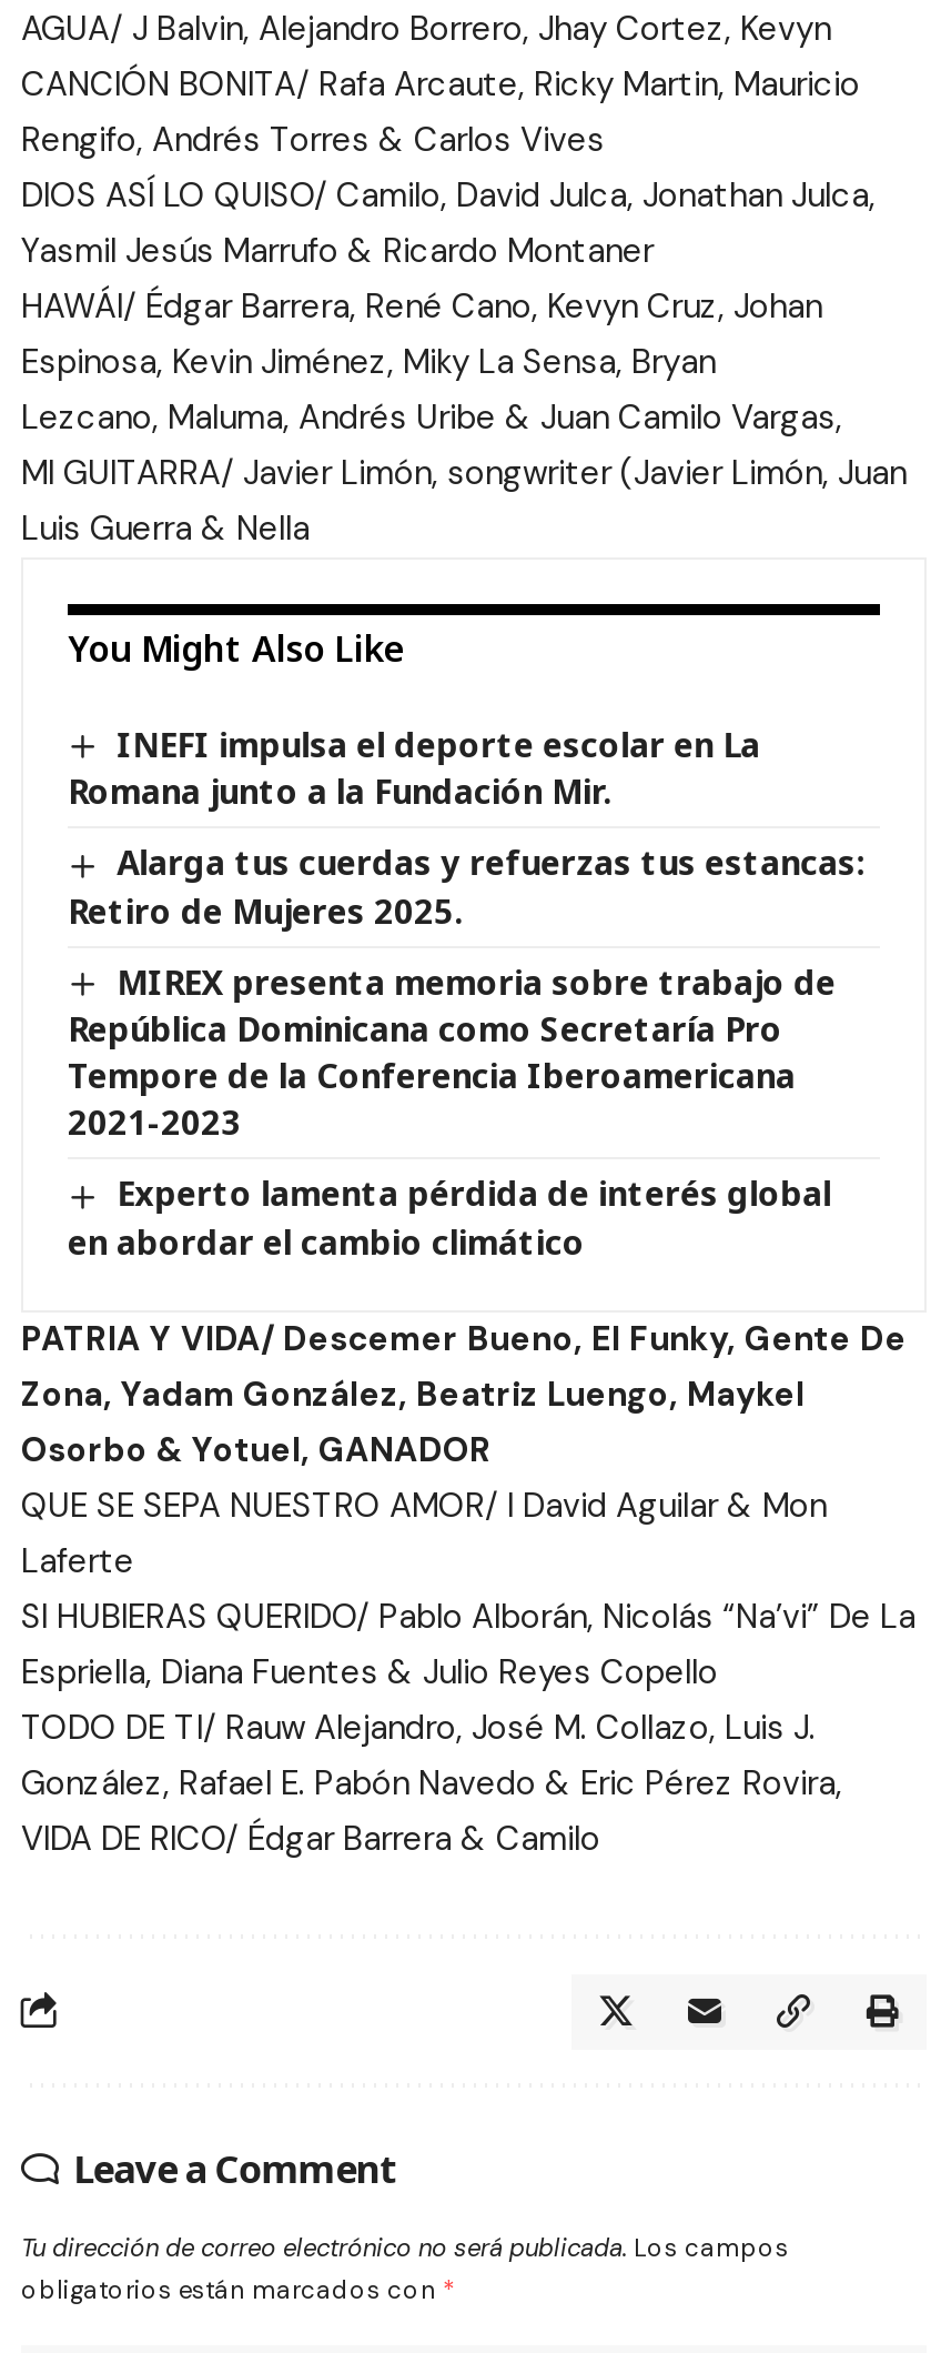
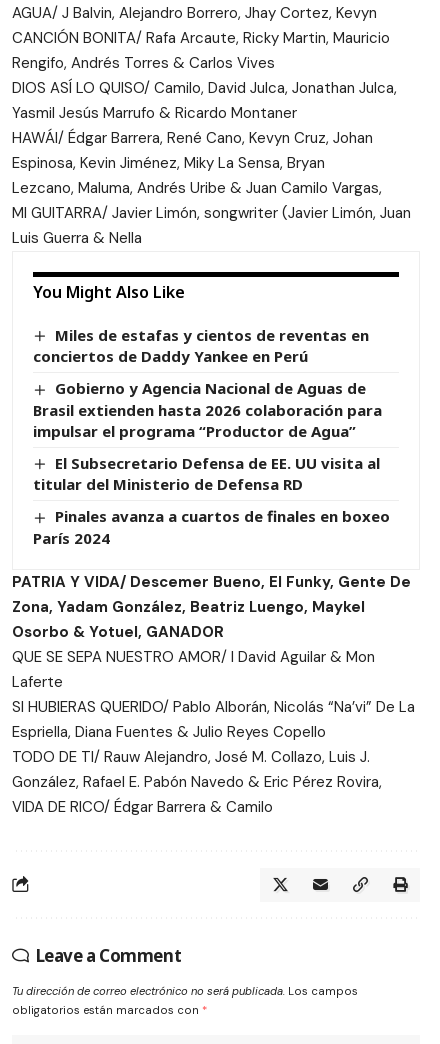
- INEFI impulsa el deporte escolar en La
- Romana junto a la Fundación Mir.
+ Miles de estafas y cientos de reventas en
+ conciertos de Daddy Yankee en Perú

- Alarga tus cuerdas y refuerzas tus estancas:
- Retiro de Mujeres 2025.
+ Gobierno y Agencia Nacional de Aguas de
+ Brasil extienden hasta 2026 colaboración para
+ impulsar el programa “Productor de Agua”

- MIREX presenta memoria sobre trabajo de
- República Dominicana como Secretaría Pro
- Tempore de la Conferencia Iberoamericana
- 2021-2023
+ El Subsecretario Defensa de EE. UU visita al
+ titular del Ministerio de Defensa RD

- Experto lamenta pérdida de interés global
- en abordar el cambio climático
+ Pinales avanza a cuartos de finales en boxeo
+ París 2024
